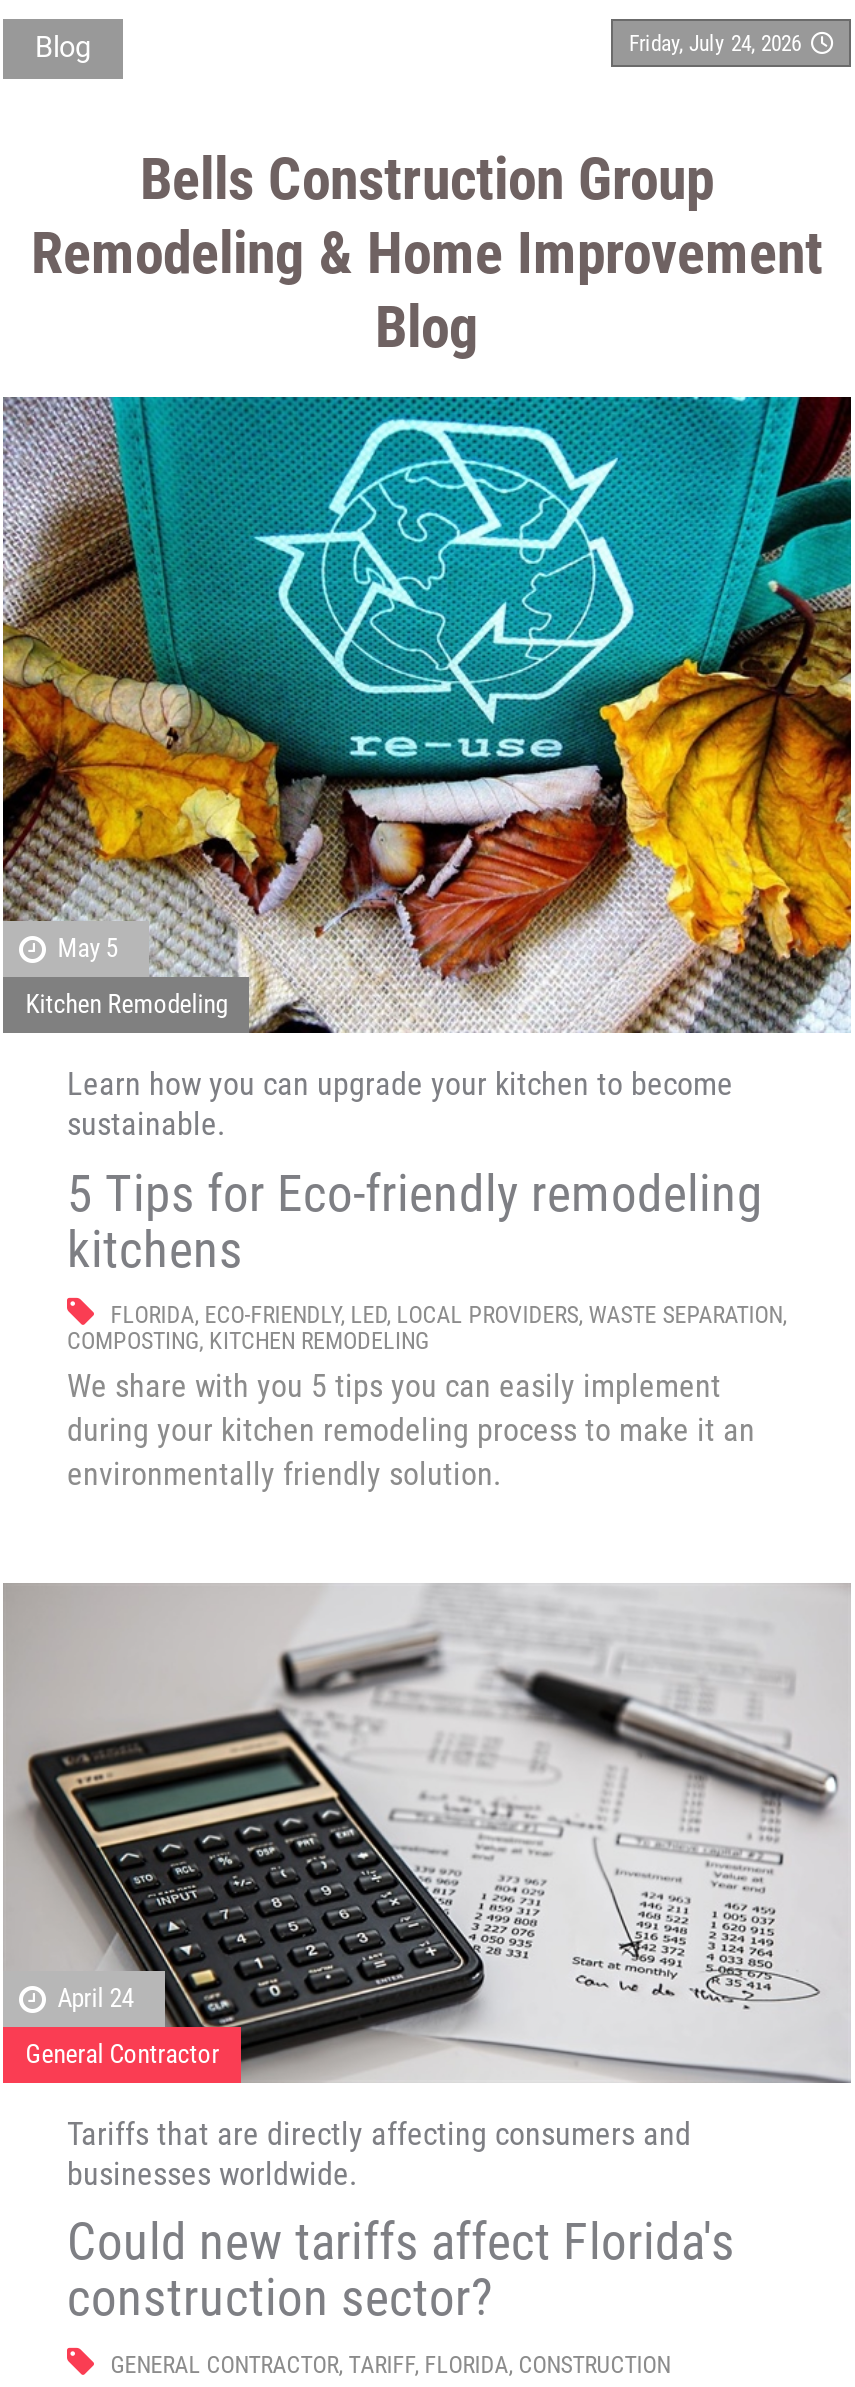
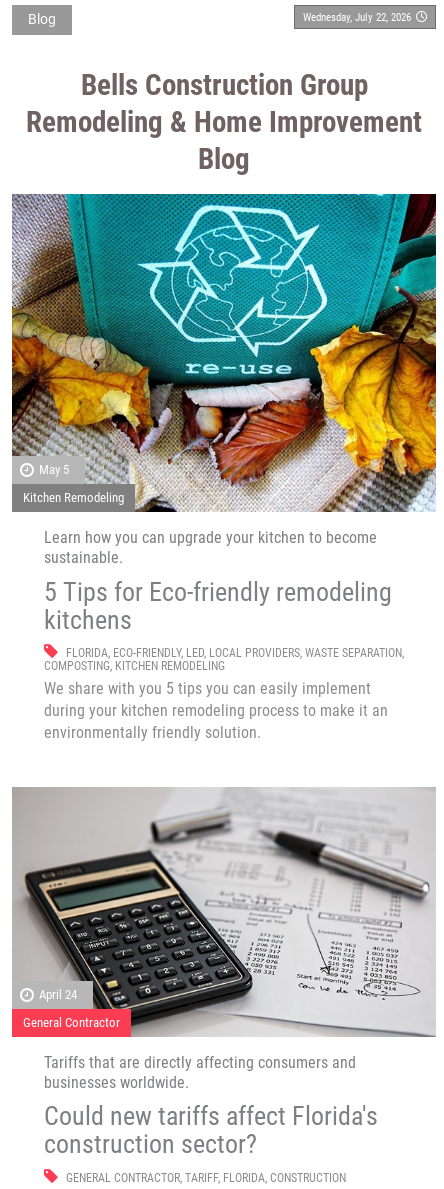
- Friday, July 24, 2026
+ Wednesday, July 22, 2026
